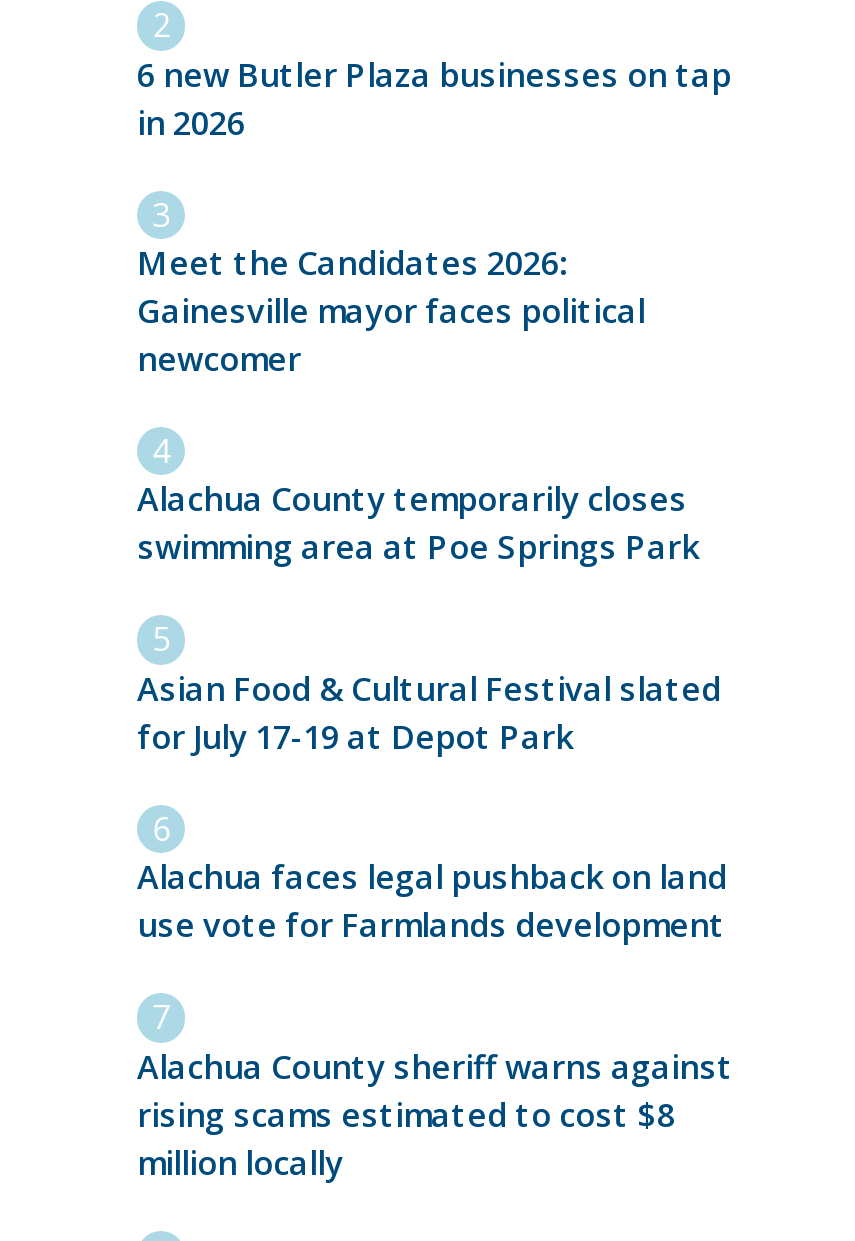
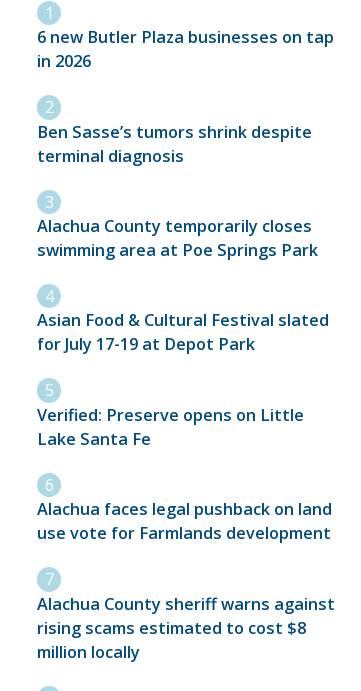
- Meet the Candidates 2026:
- Gainesville mayor faces political
- newcomer
+ Ben Sasse’s tumors shrink despite
+ terminal diagnosis

moved up: Alachua County temporarily closes | swimming area at Poe Springs Park | Asian Food & Cultural Festival slated | for July 17-19 at Depot Park

+ Verified: Preserve opens on Little
+ Lake Santa Fe
